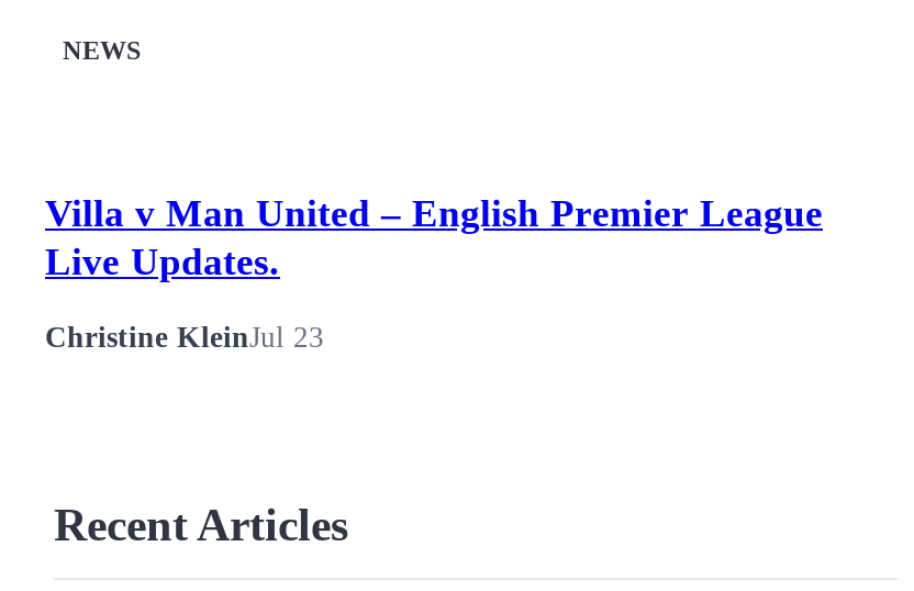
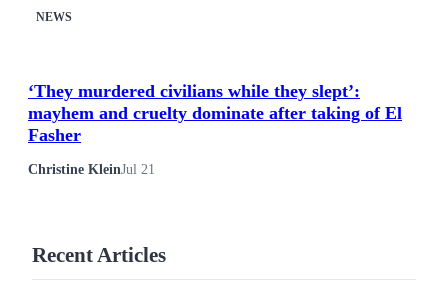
- Villa v Man United – English Premier League
- Live Updates.
+ ‘They murdered civilians while they slept’:
+ mayhem and cruelty dominate after taking of El
+ Fasher

- Christine KleinJul 23
+ Christine KleinJul 21
